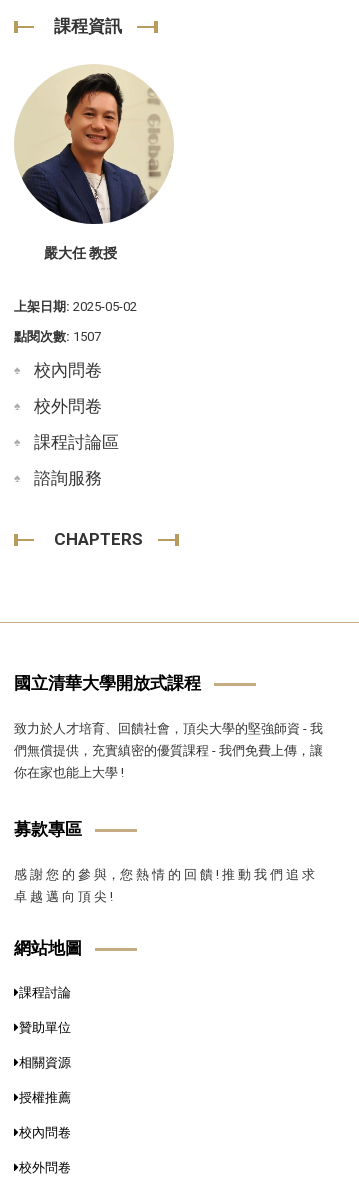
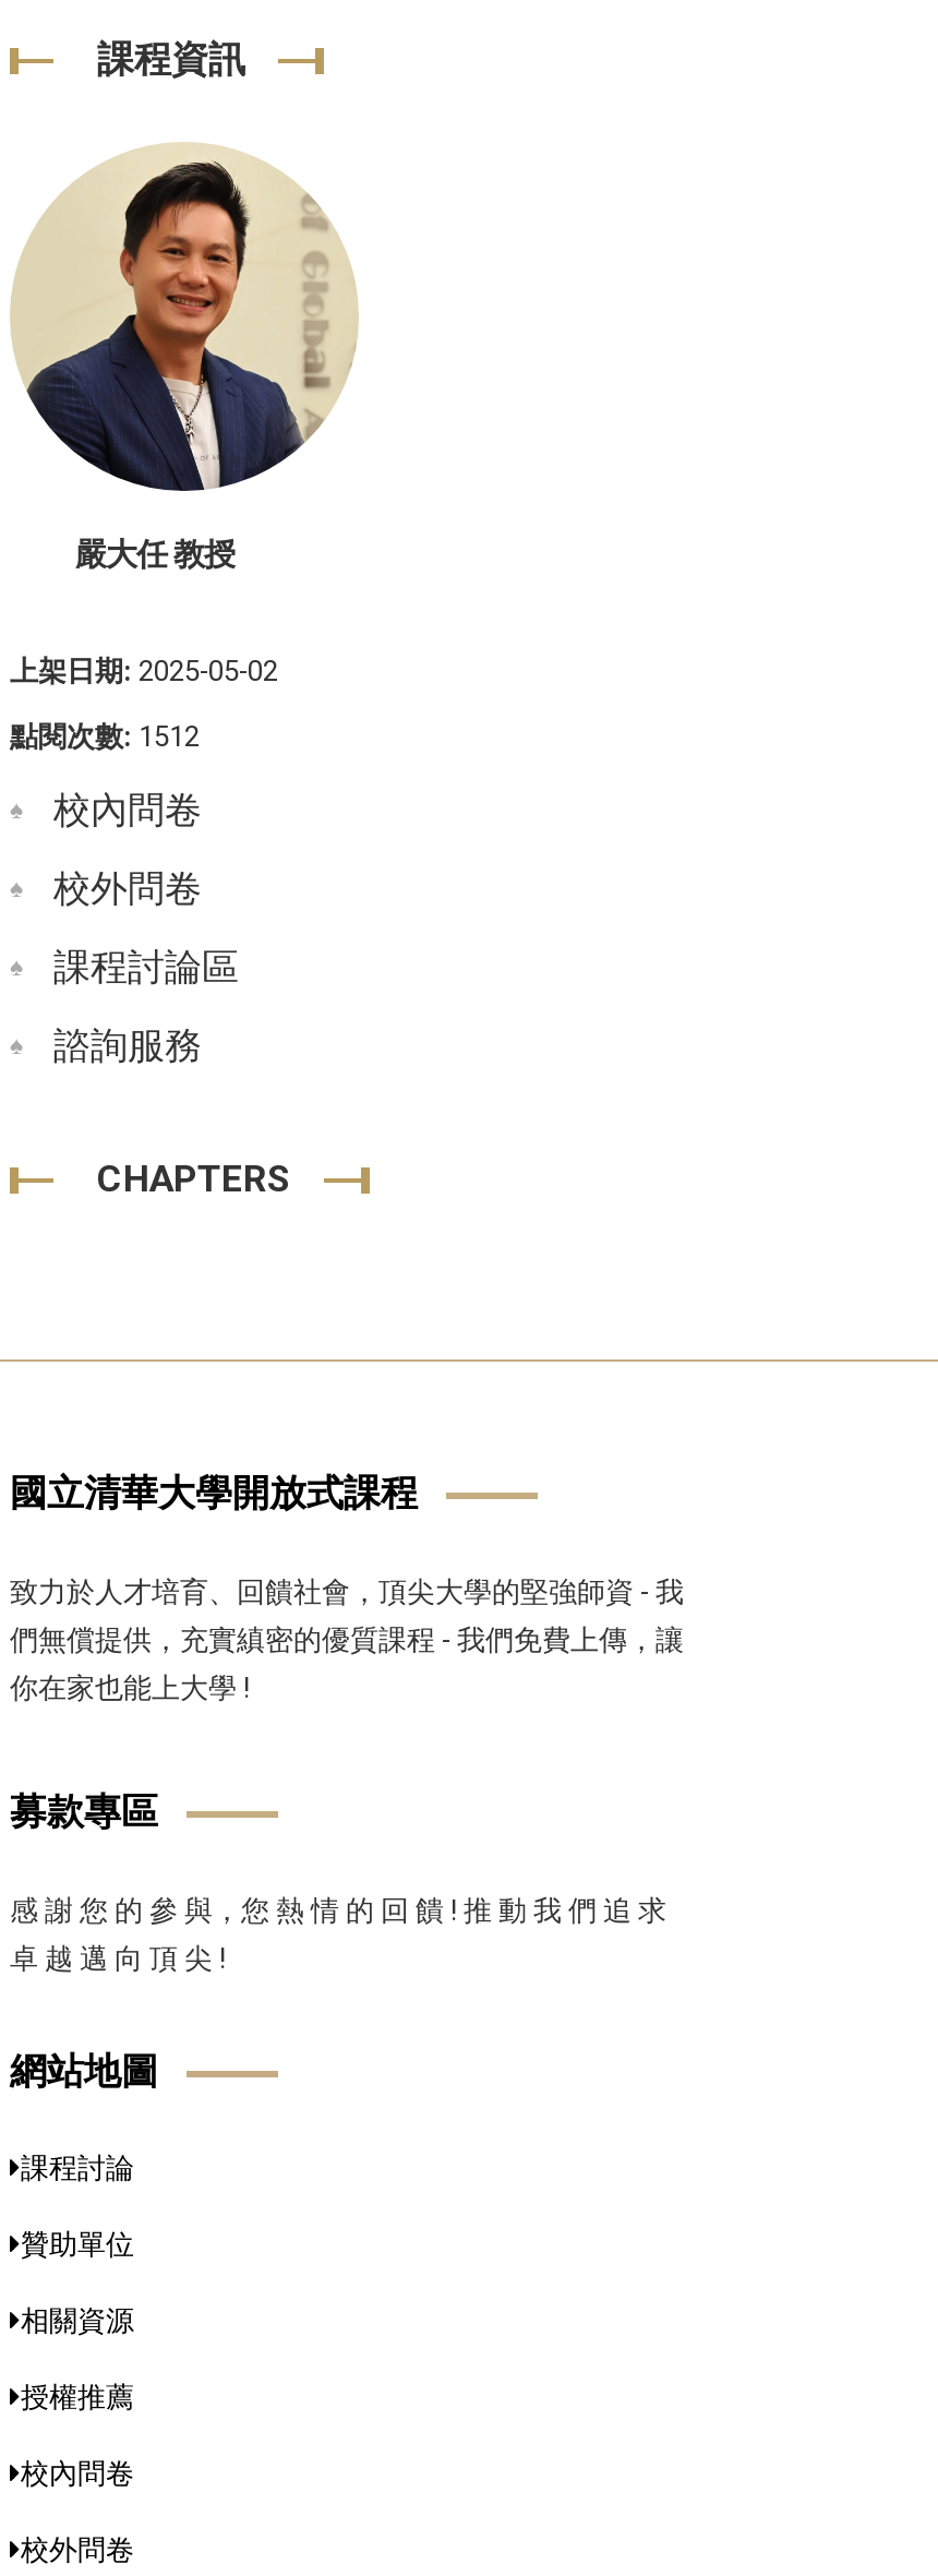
- 點閱次數: 1507
+ 點閱次數: 1512
